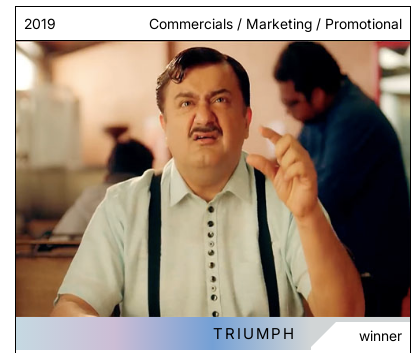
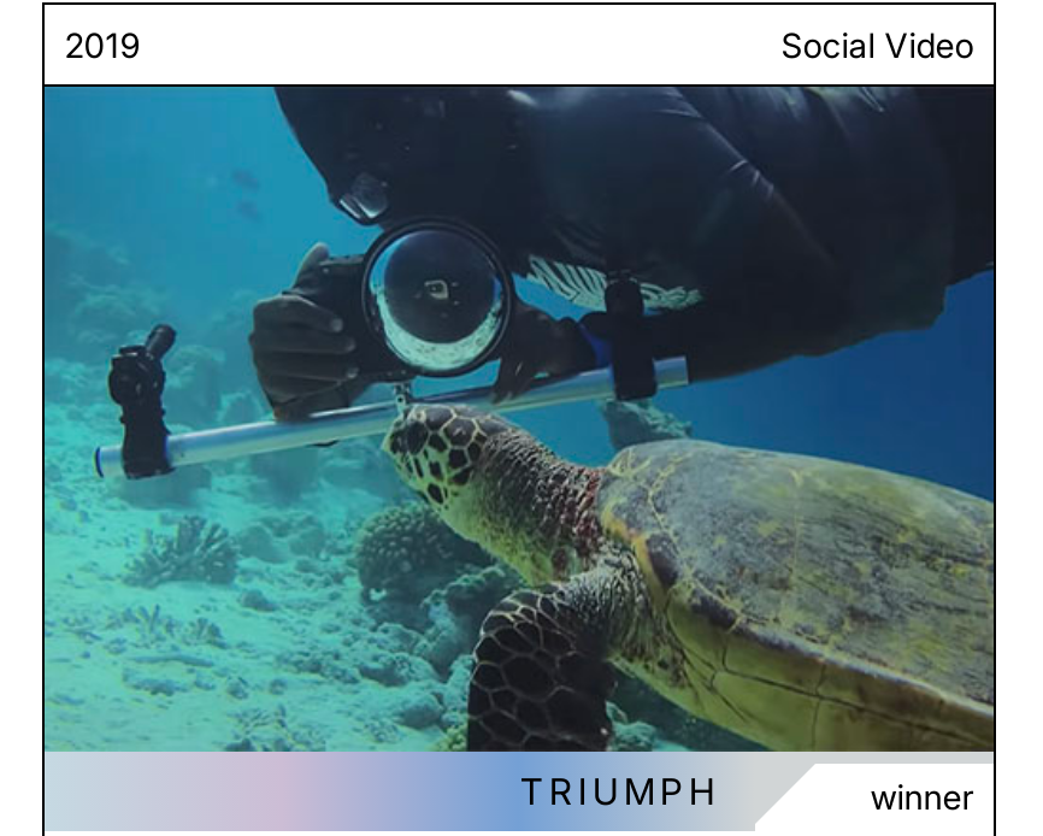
- Commercials / Marketing / Promotional
+ Social Video

- [image]
+ [image]
